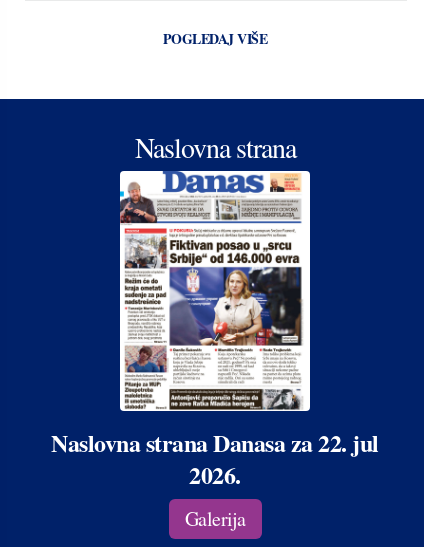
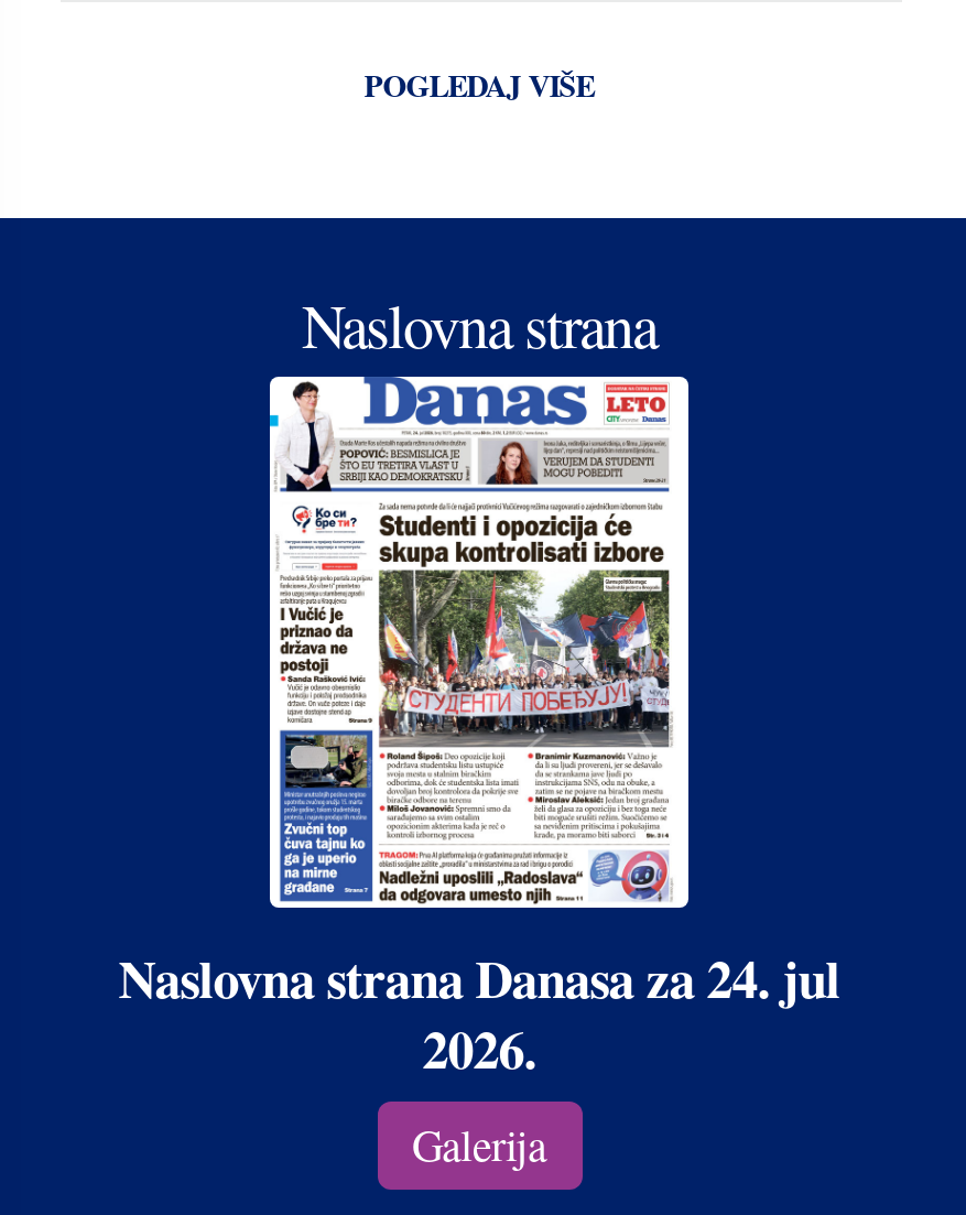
- [image]
- Naslovna strana Danasa za 22. jul
+ [image]
+ Naslovna strana Danasa za 24. jul
